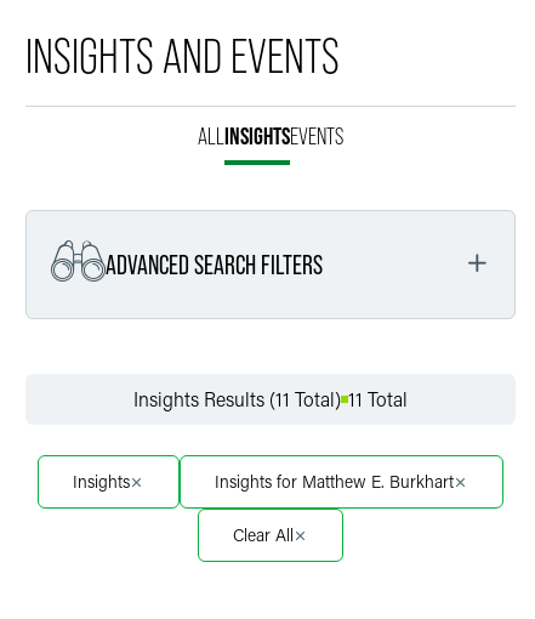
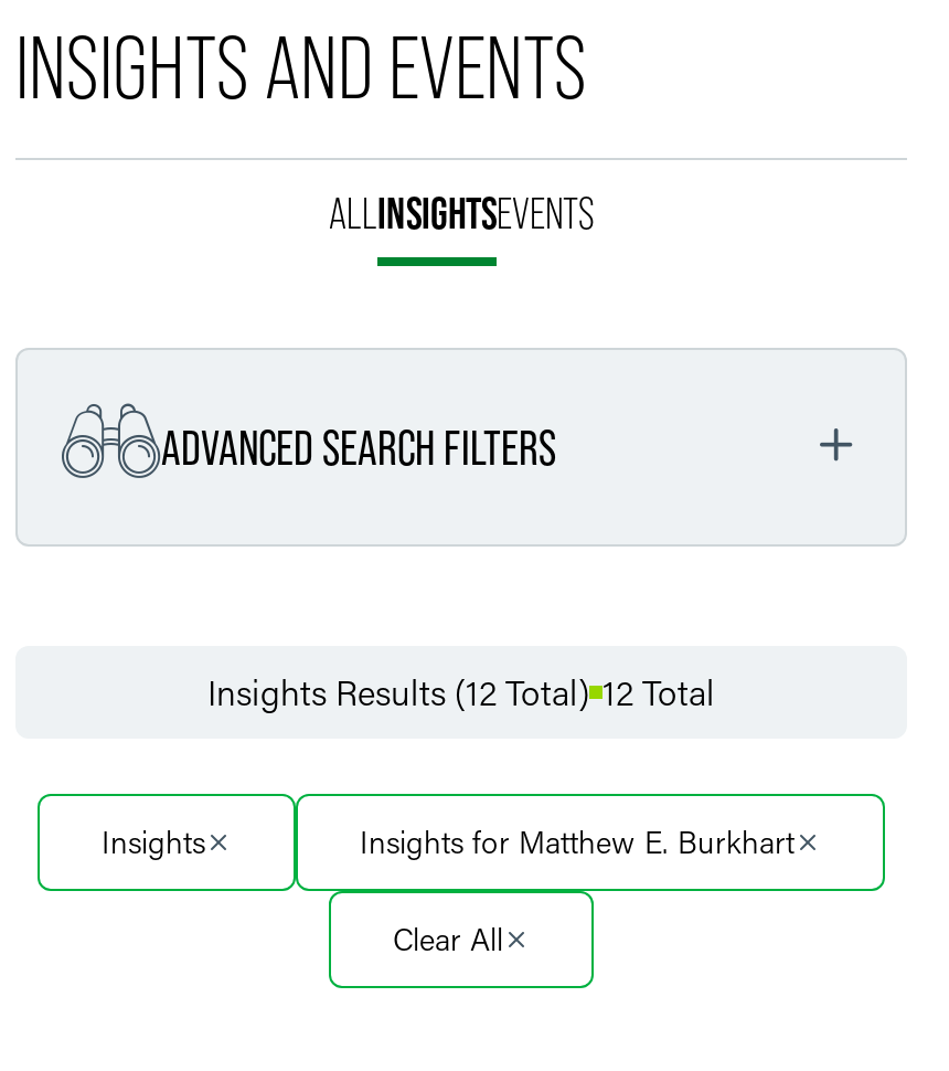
- Insights Results (11 Total) 11 Total
+ Insights Results (12 Total) 12 Total
